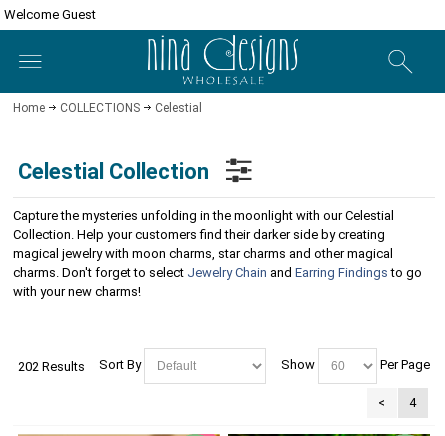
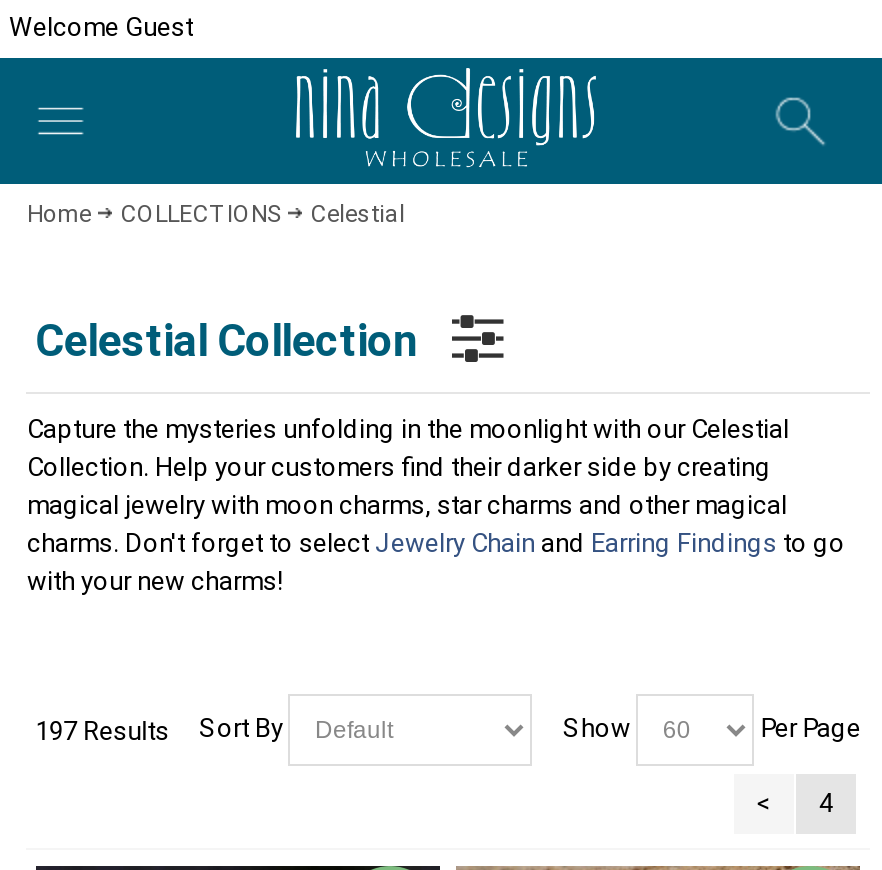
- 202 Results Sort By
+ 197 Results Sort By
